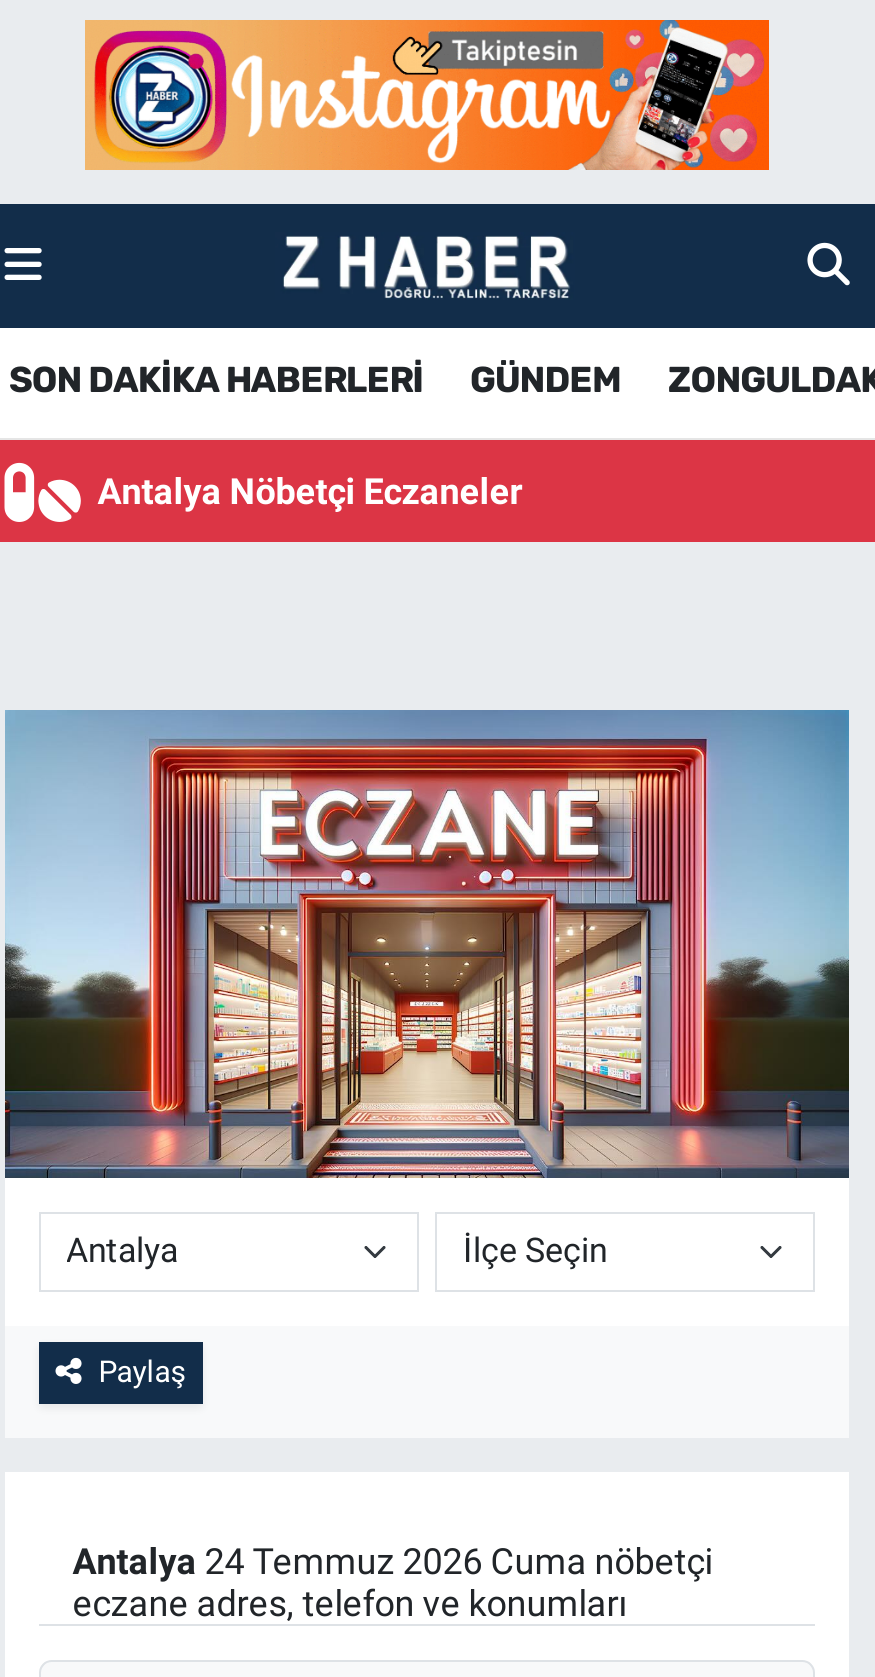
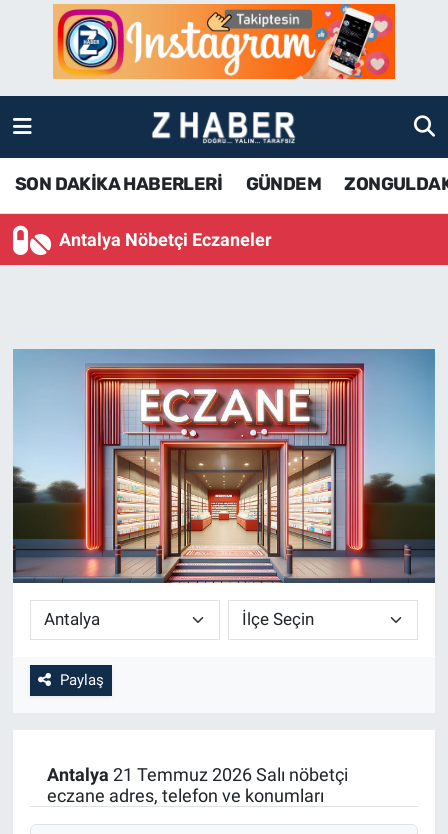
- Antalya 24 Temmuz 2026 Cuma nöbetçi
+ Antalya 21 Temmuz 2026 Salı nöbetçi
